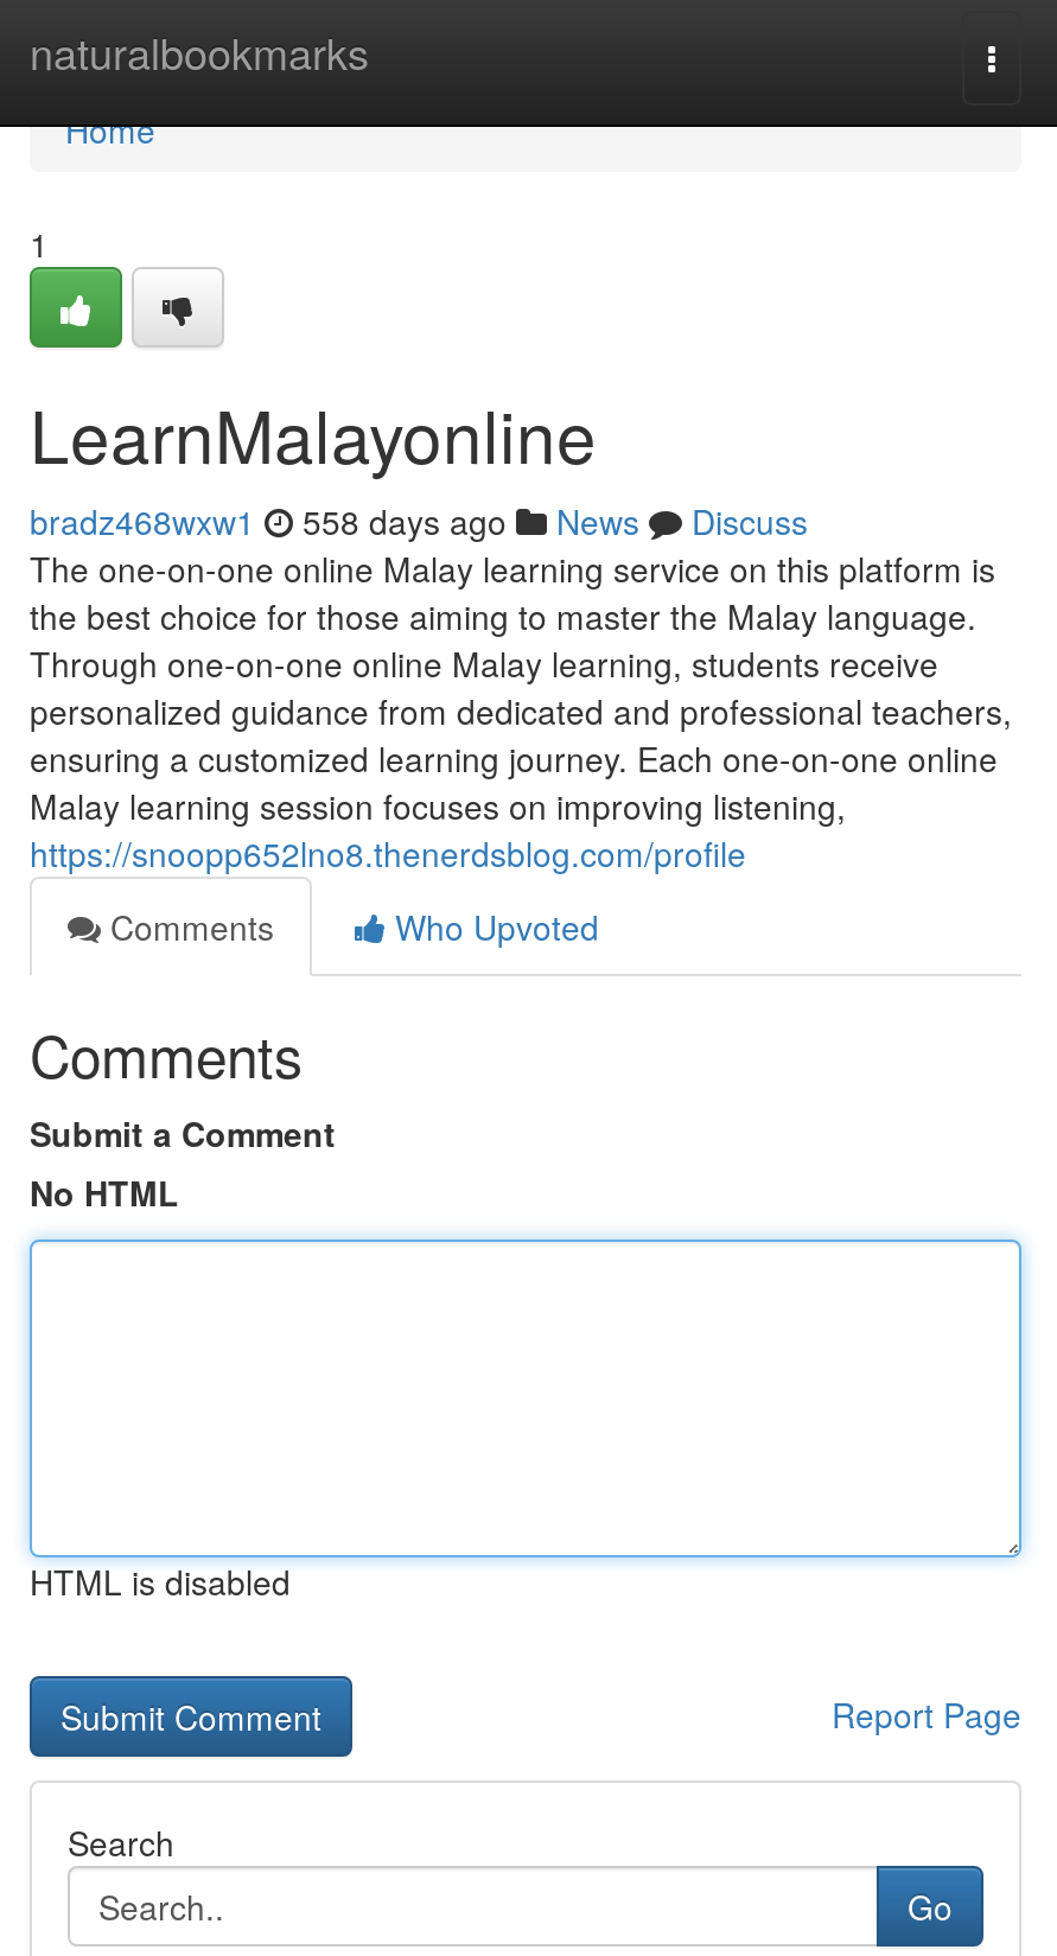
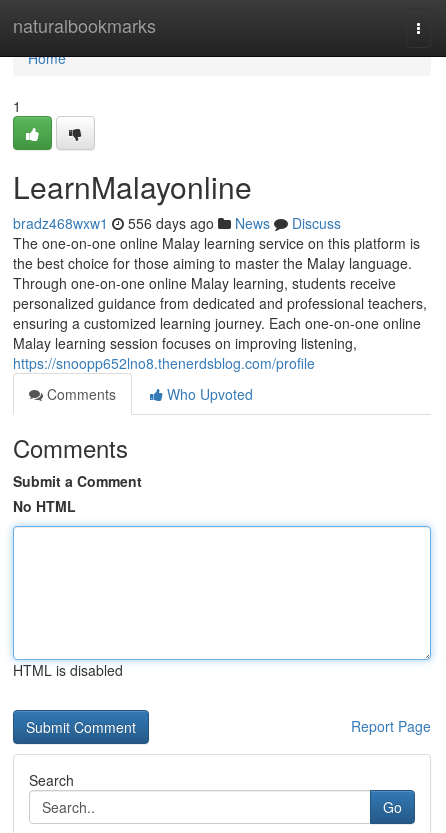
- bradz468wxw1 558 days ago News Discuss
+ bradz468wxw1 556 days ago News Discuss
